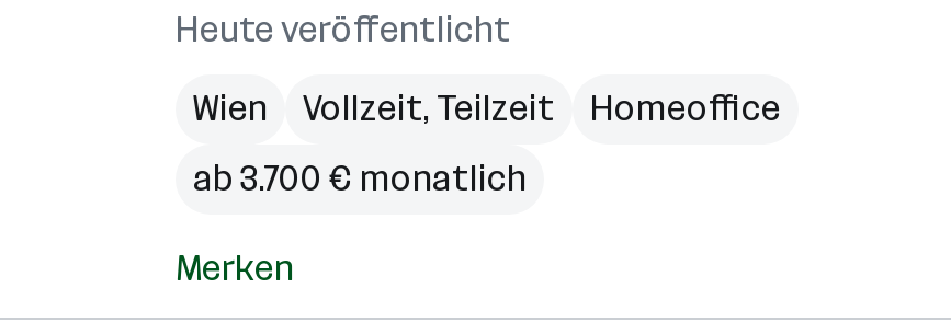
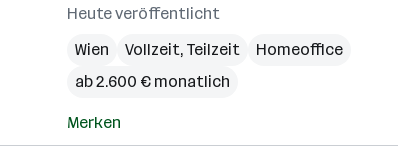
- ab 3.700 € monatlich
+ ab 2.600 € monatlich
